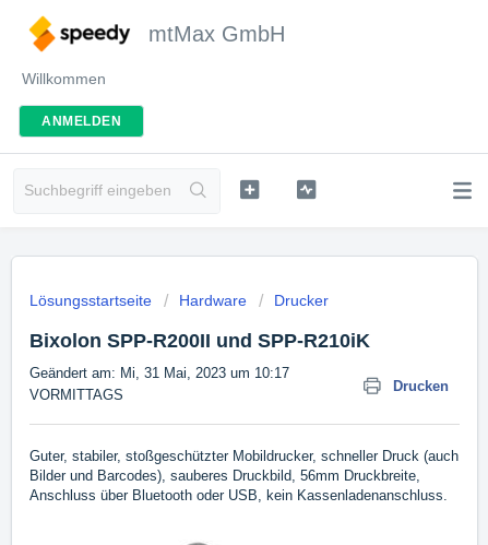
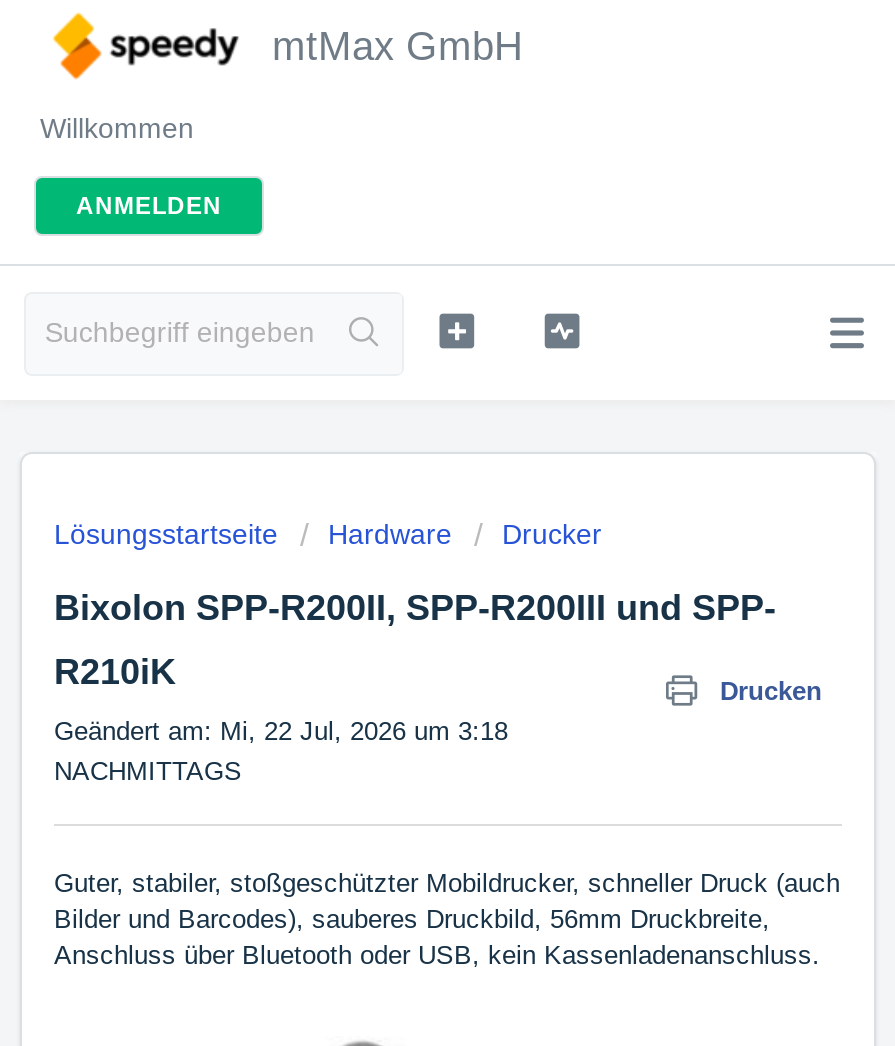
- Bixolon SPP-R200II und SPP-R210iK
+ Bixolon SPP-R200II, SPP-R200III und SPP-
+ R210iK

- Geändert am: Mi, 31 Mai, 2023 um 10:17
- VORMITTAGS
+ Geändert am: Mi, 22 Jul, 2026 um 3:18
+ NACHMITTAGS
